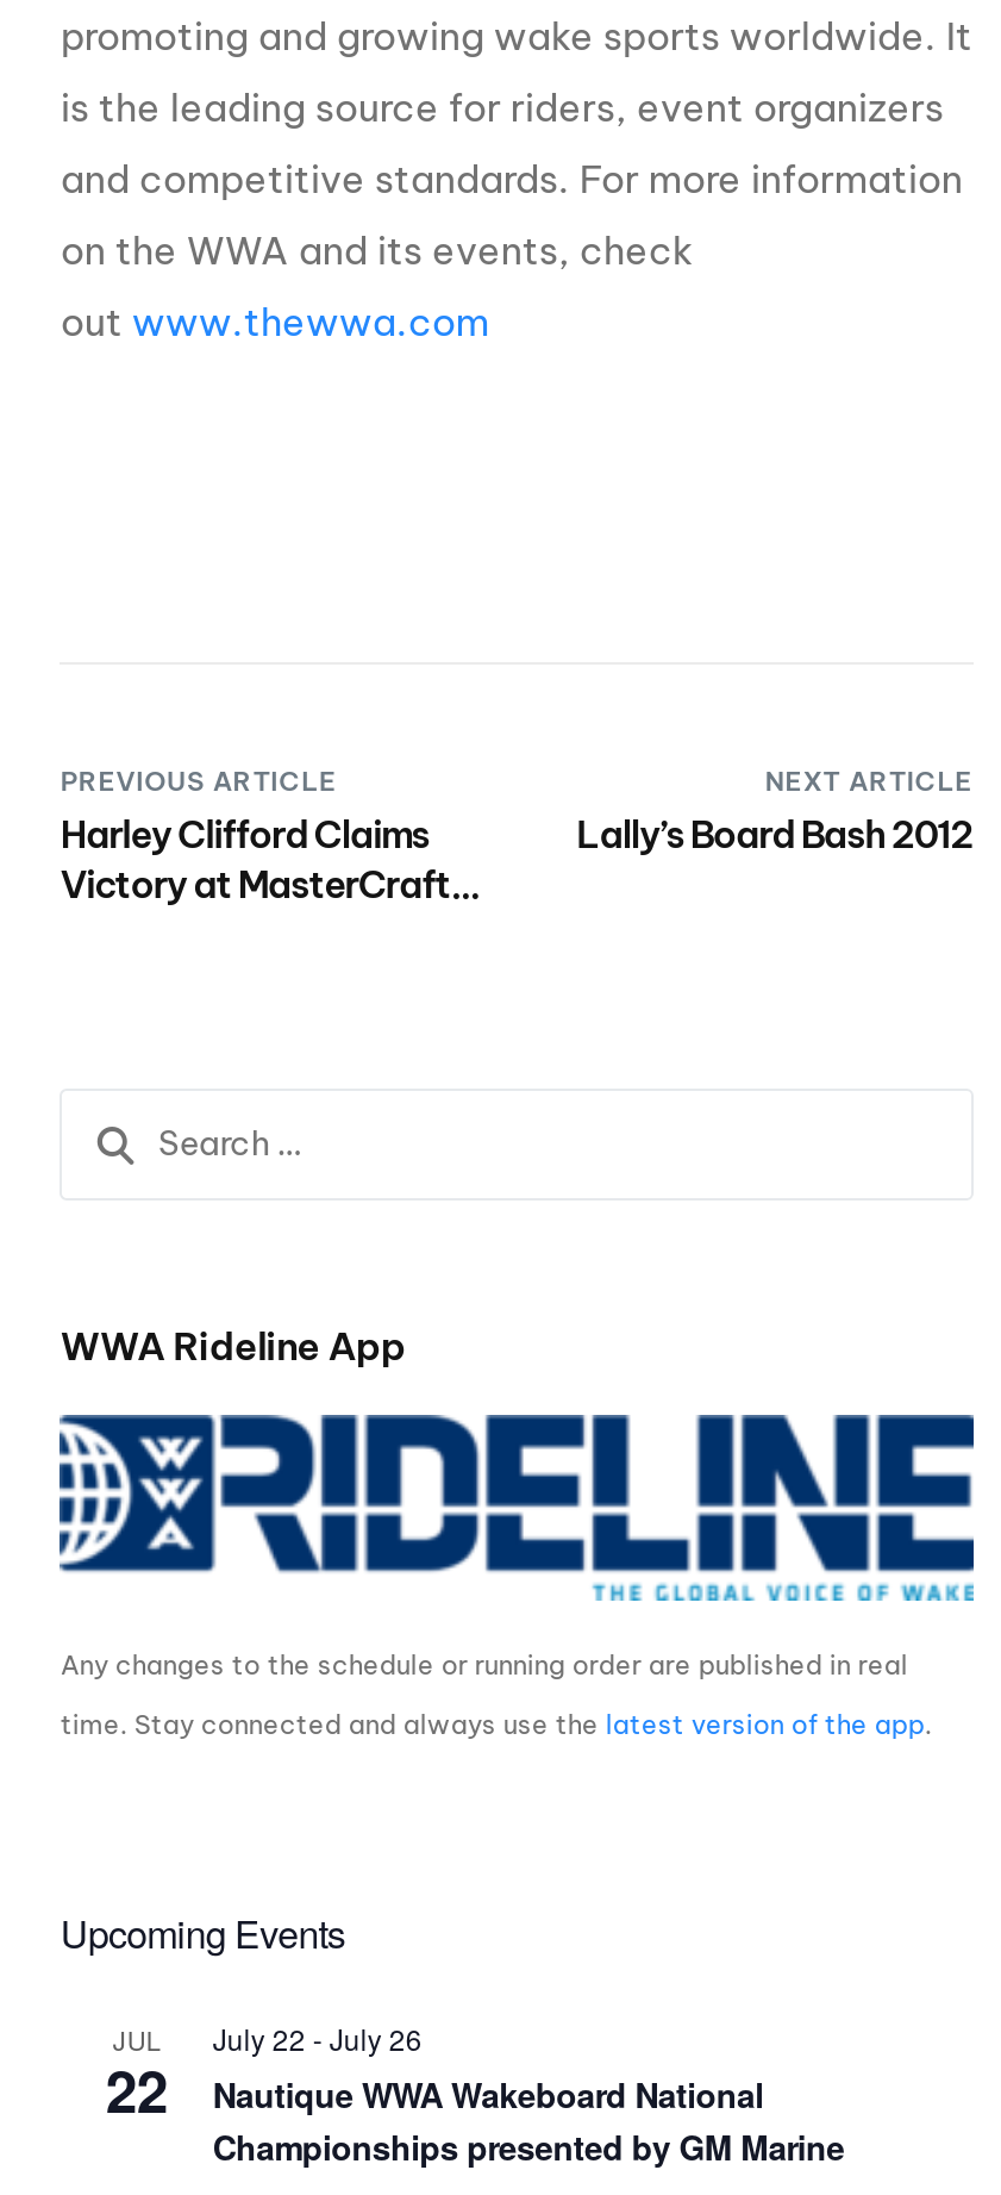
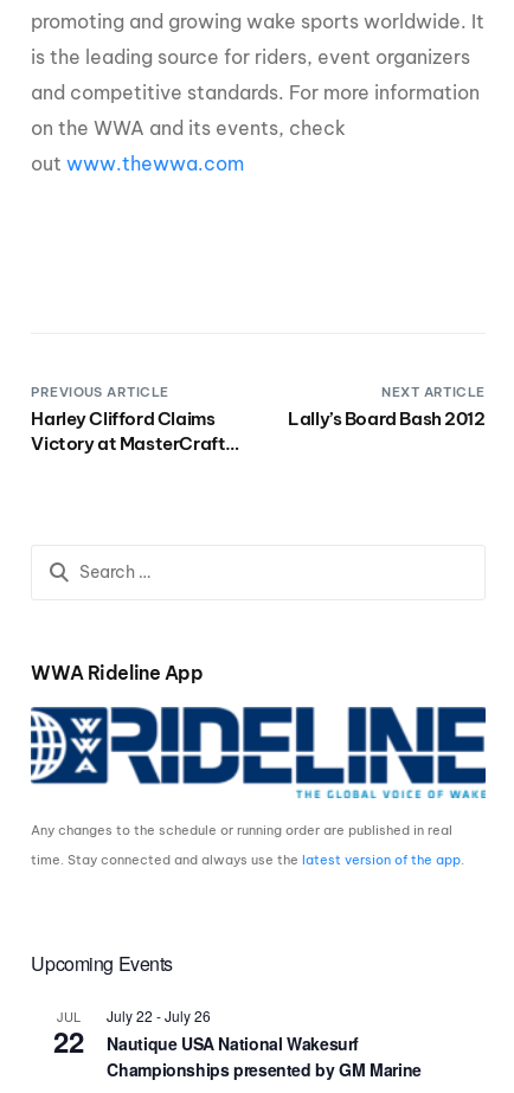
- Nautique WWA Wakeboard National
+ Nautique USA National Wakesurf
